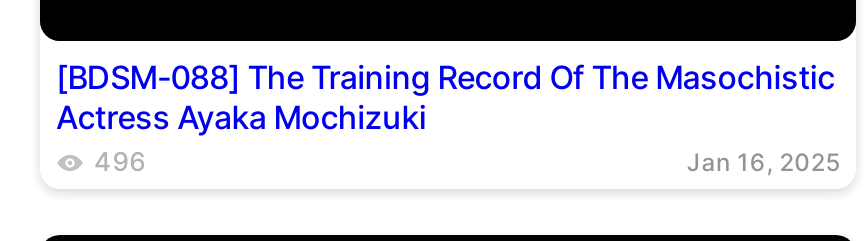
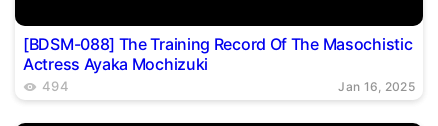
- 496
+ 494
